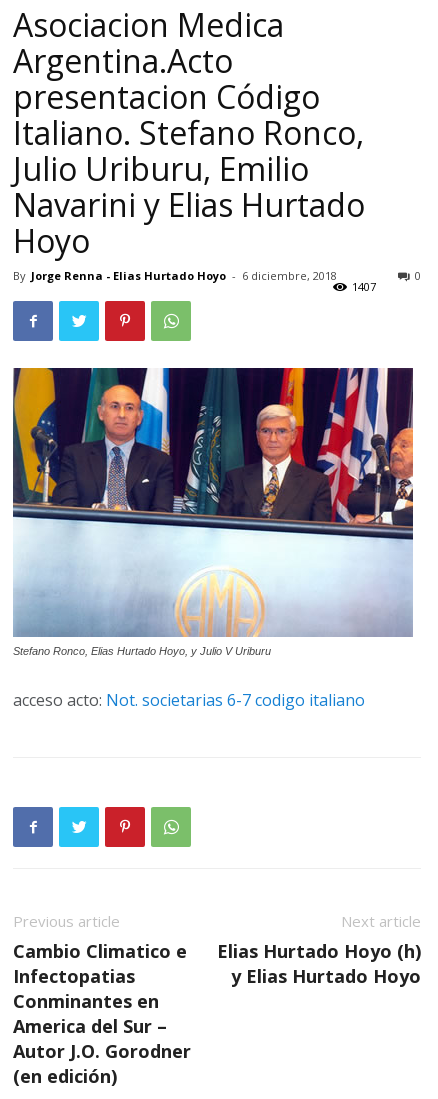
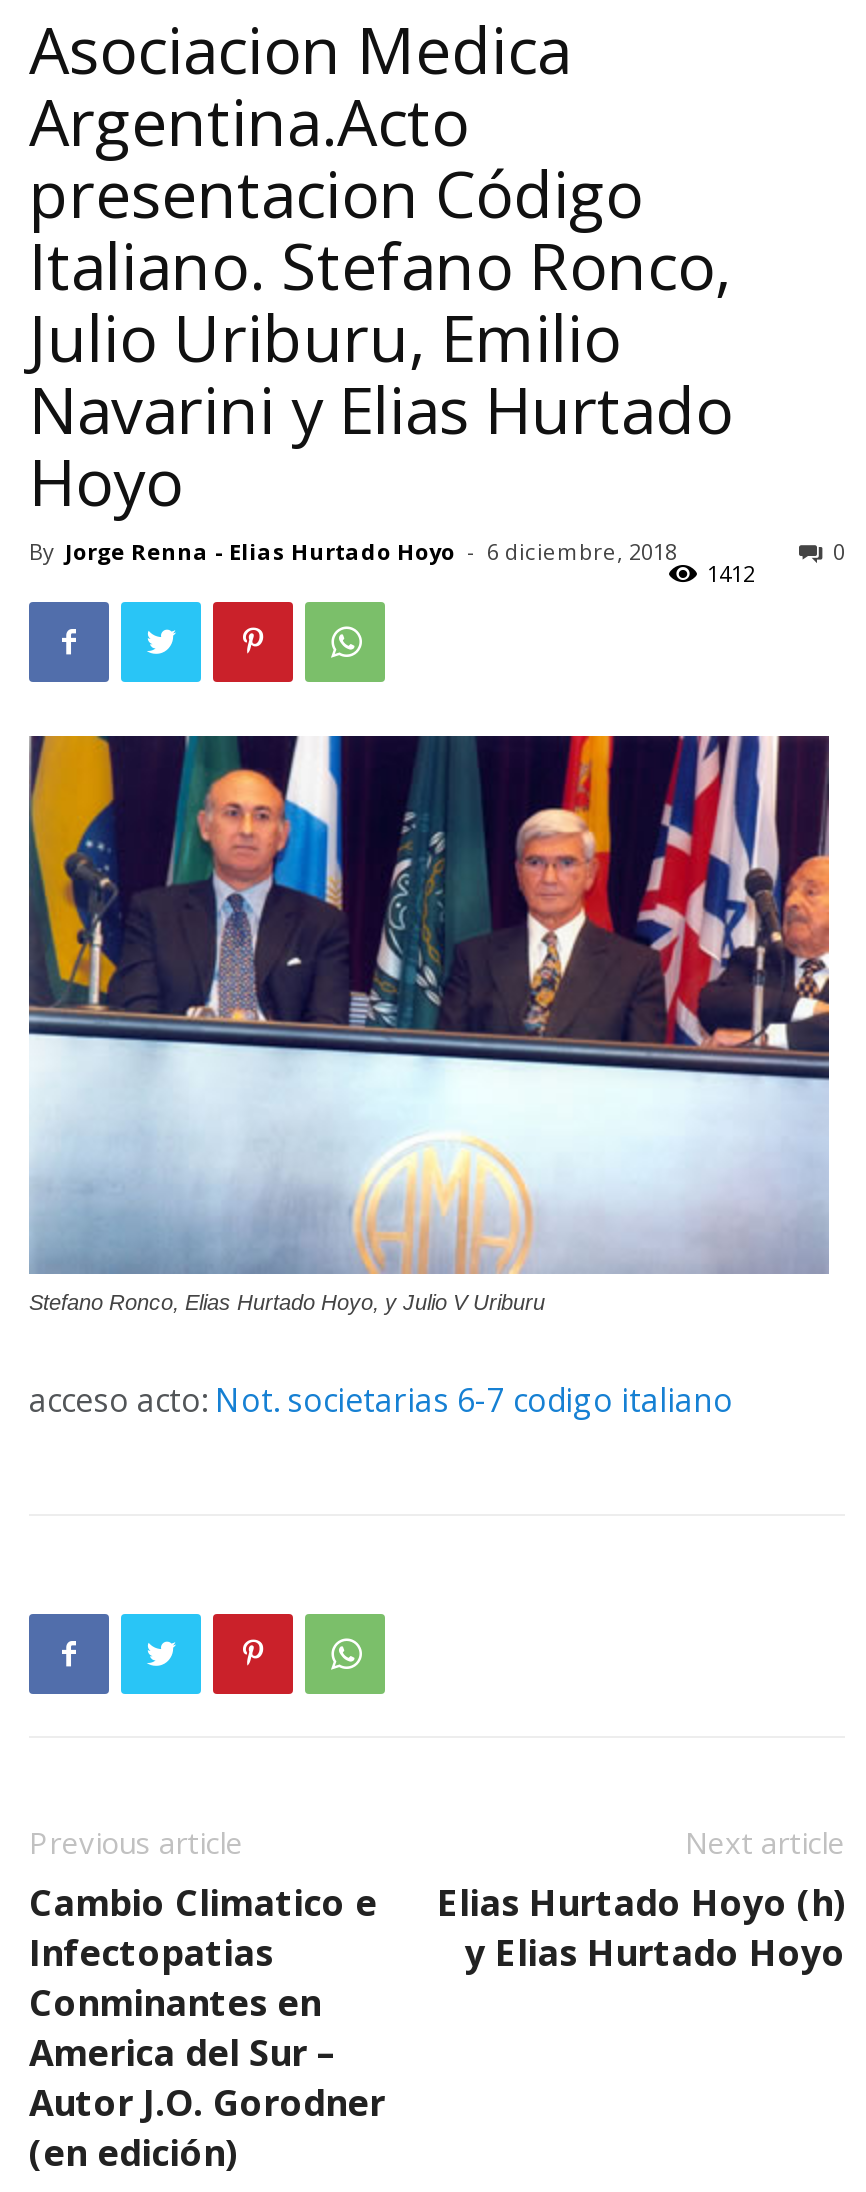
- 1407
+ 1412
